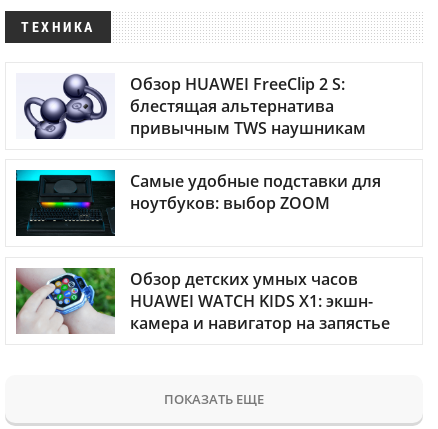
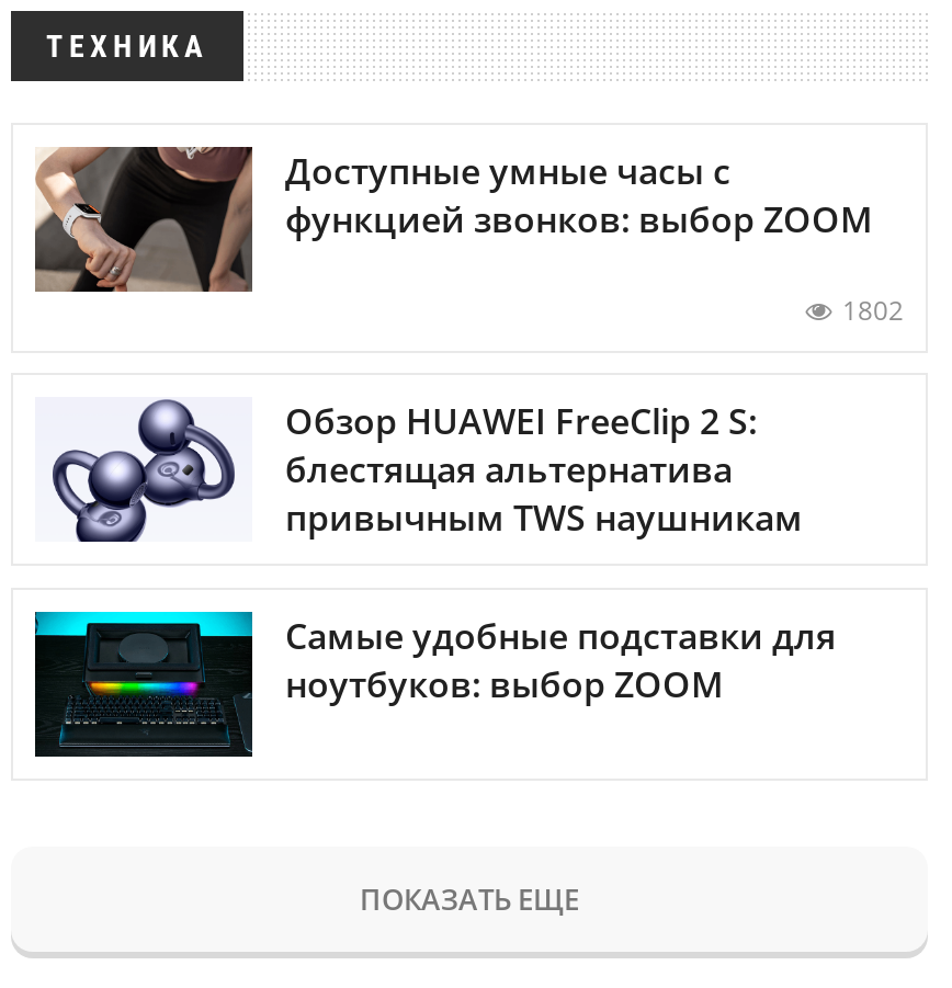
+ [image]
+ Доступные умные часы с
+ функцией звонков: выбор ZOOM
+ 1802

moved down: [image] | Обзор HUAWEI FreeClip 2 S: | блестящая альтернатива | привычным TWS наушникам | Самые удобные подставки для | ноутбуков: выбор ZOOM

- [image]
- Обзор детских умных часов
- HUAWEI WATCH KIDS X1: экшн-
- камера и навигатор на запястье
